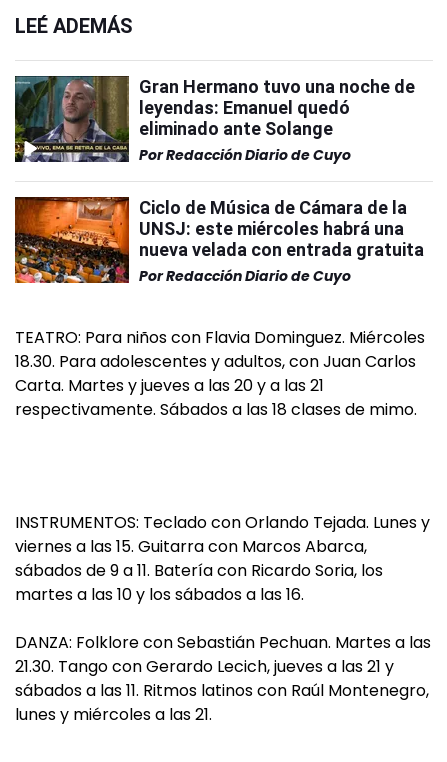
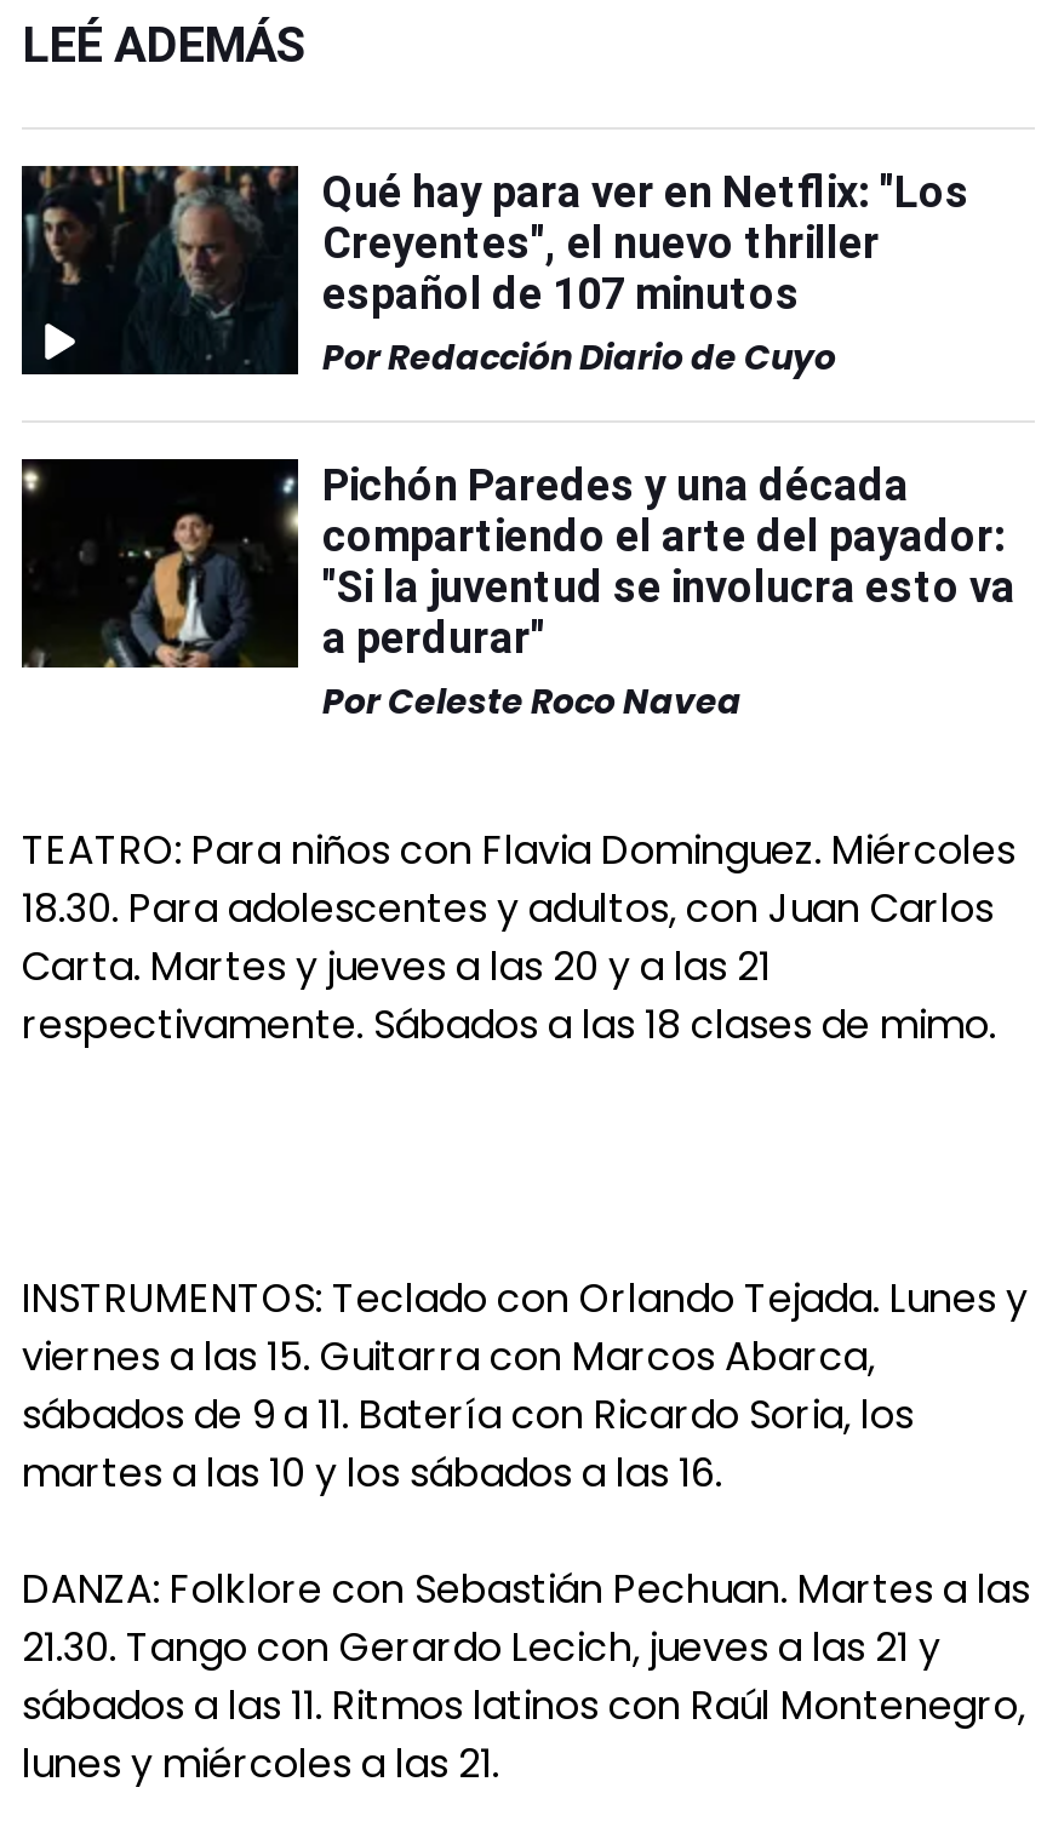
- [image]
- Gran Hermano tuvo una noche de
- leyendas: Emanuel quedó
- eliminado ante Solange
+ [image]
+ Qué hay para ver en Netflix: "Los
+ Creyentes", el nuevo thriller
+ español de 107 minutos

- [image]
- Ciclo de Música de Cámara de la
- UNSJ: este miércoles habrá una
- nueva velada con entrada gratuita
- Por Redacción Diario de Cuyo
+ [image]
+ Pichón Paredes y una década
+ compartiendo el arte del payador:
+ "Si la juventud se involucra esto va
+ a perdurar"
+ Por Celeste Roco Navea
